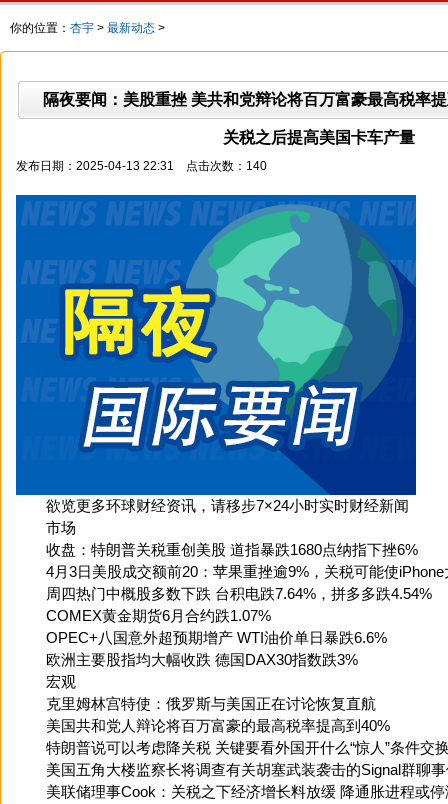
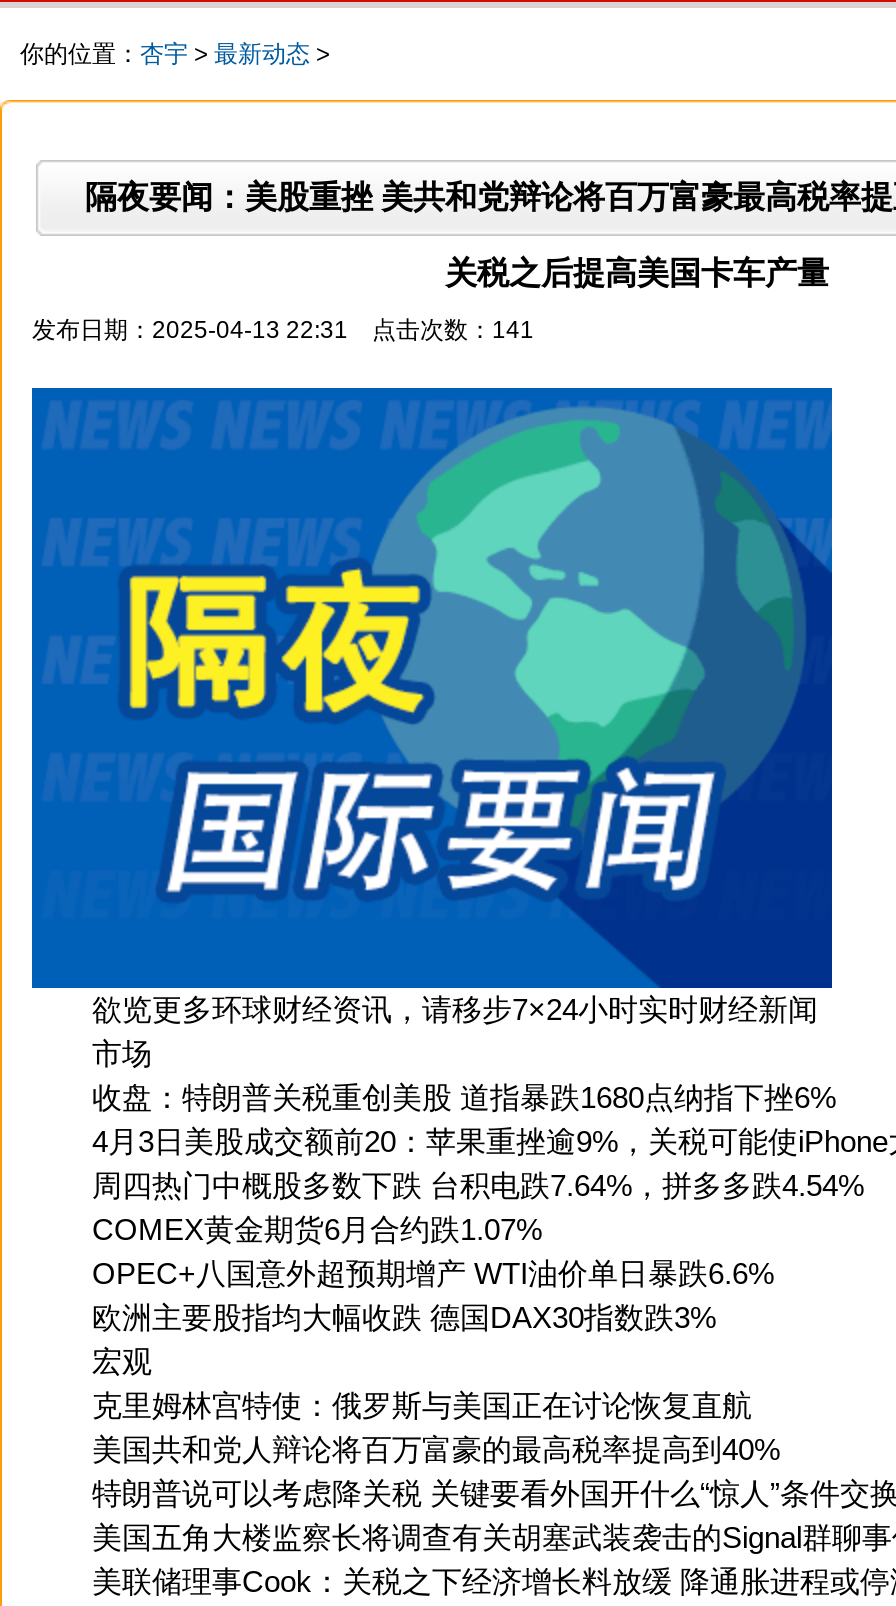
- 发布日期：2025-04-13 22:31 点击次数：140
+ 发布日期：2025-04-13 22:31 点击次数：141
